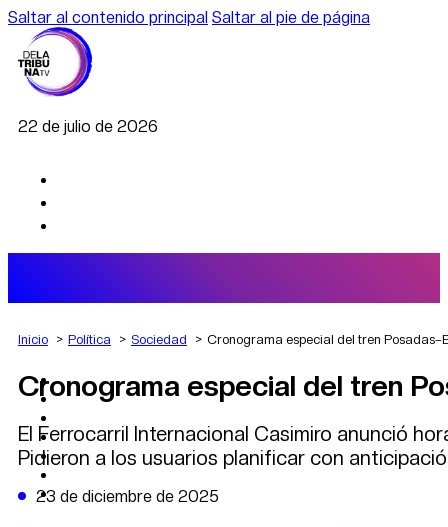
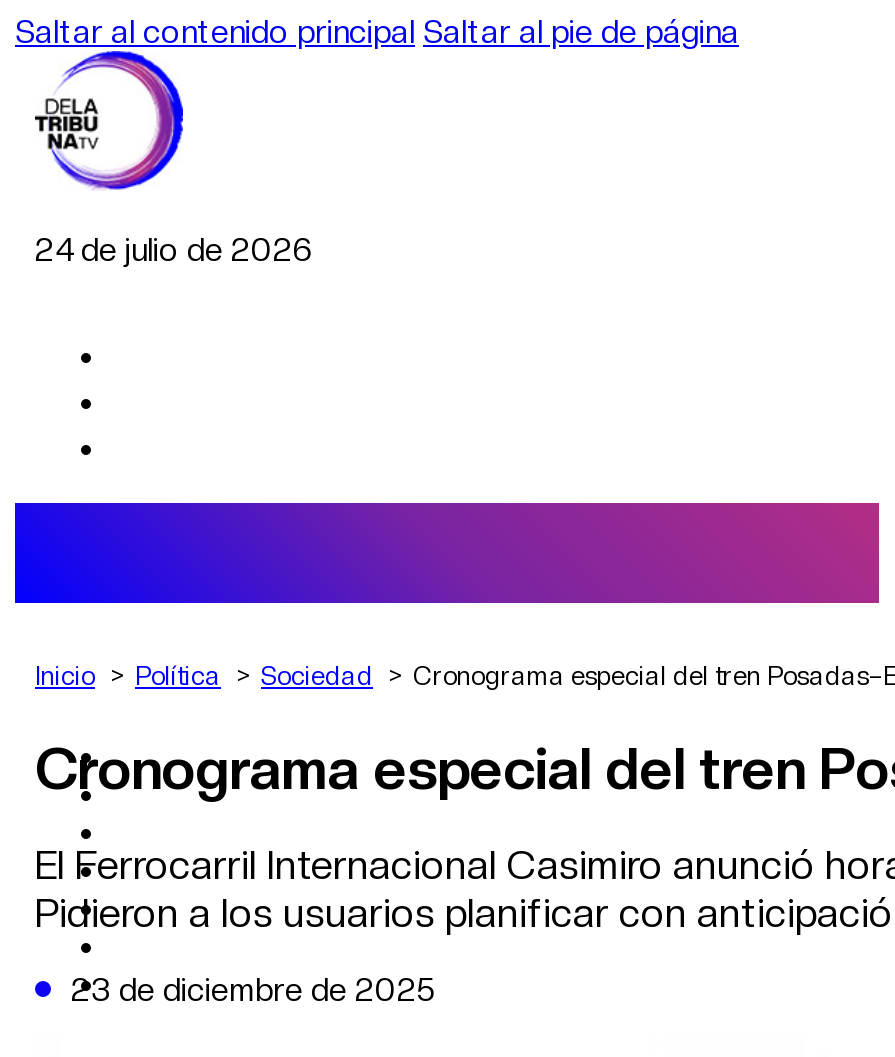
- 22 de julio de 2026
+ 24 de julio de 2026
